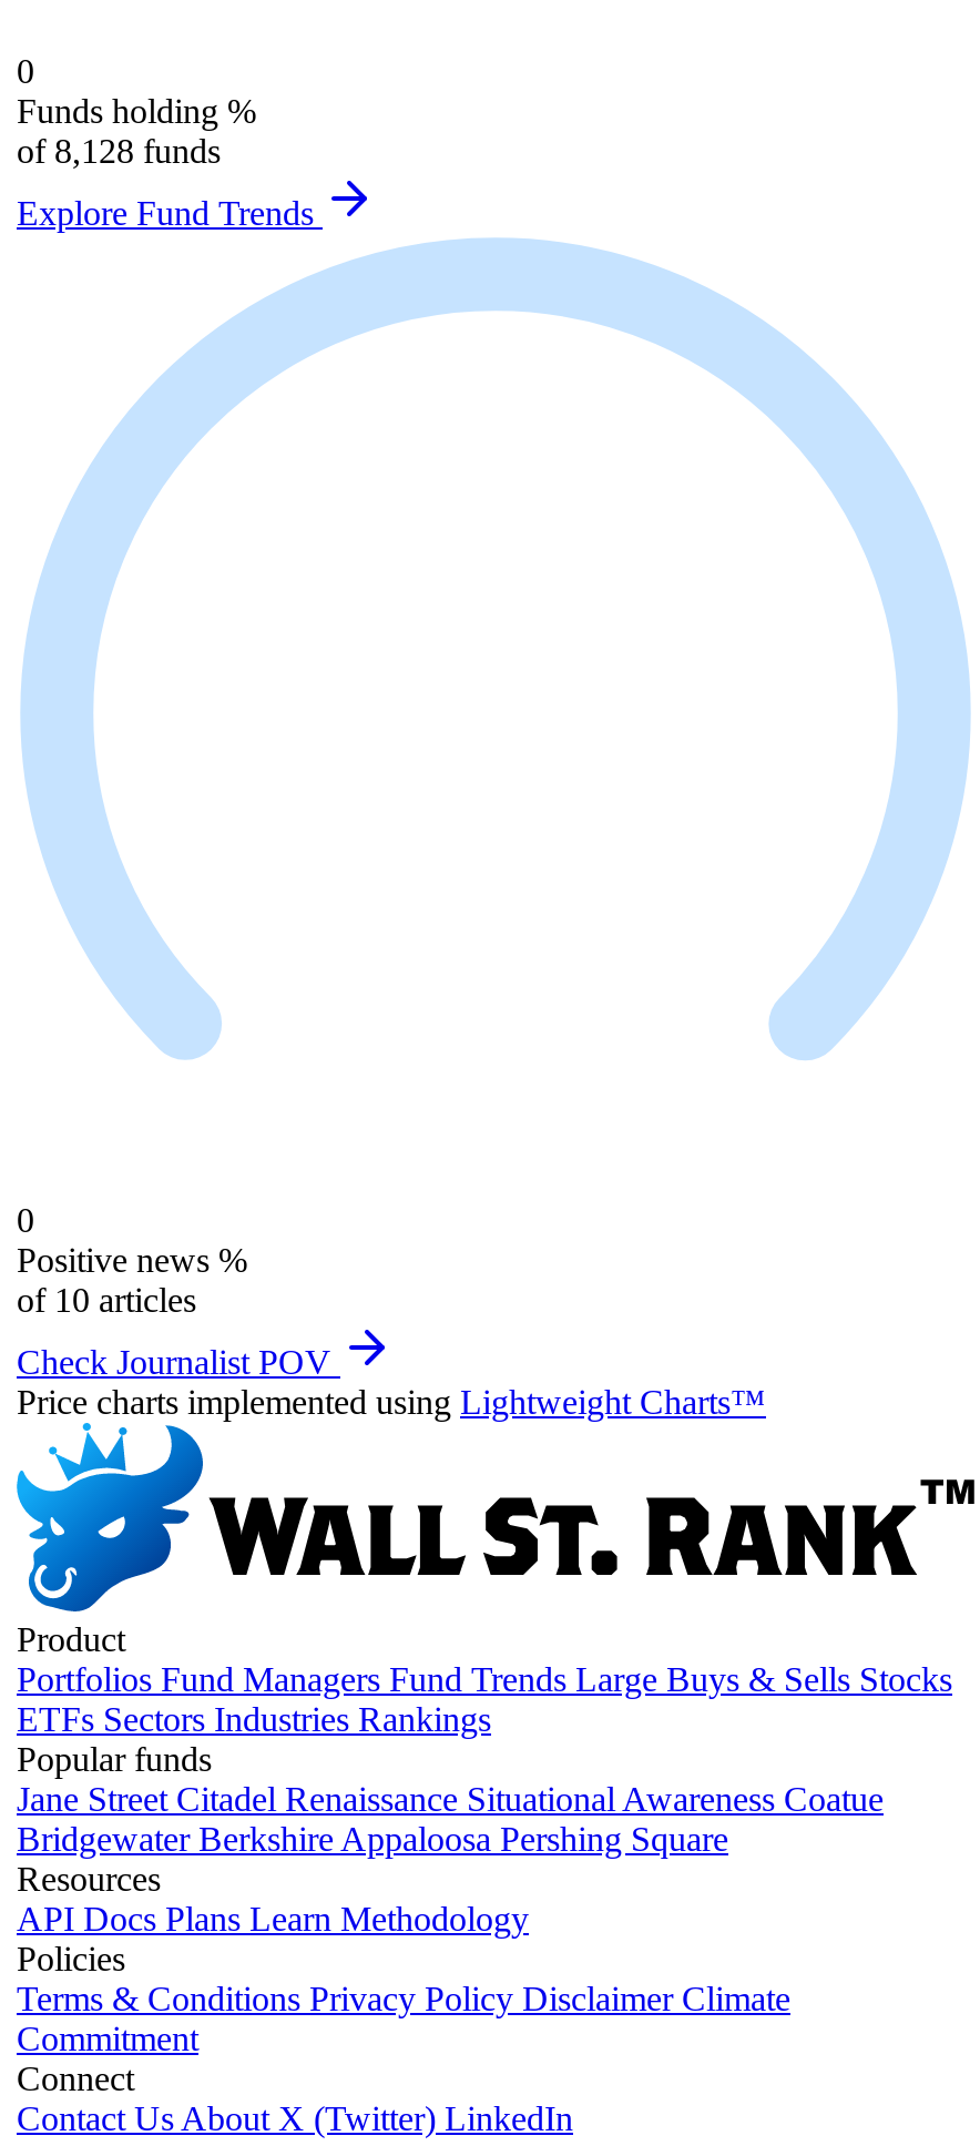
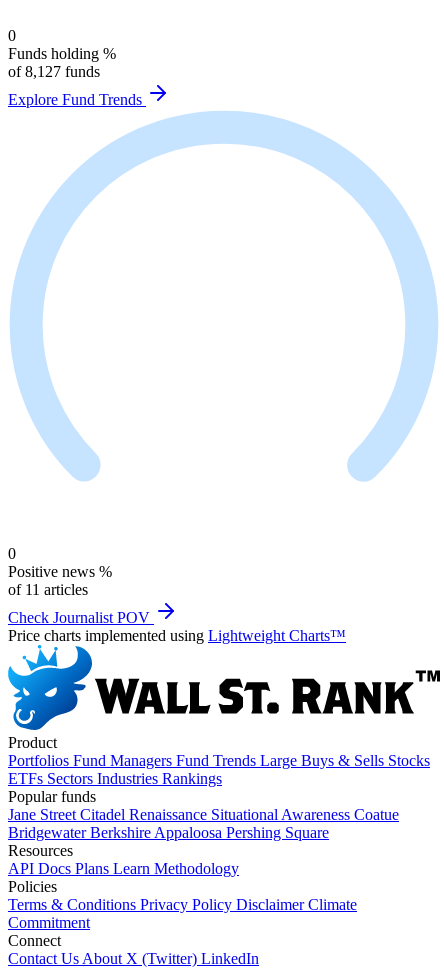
- of 8,128 funds
+ of 8,127 funds

- of 10 articles
+ of 11 articles
